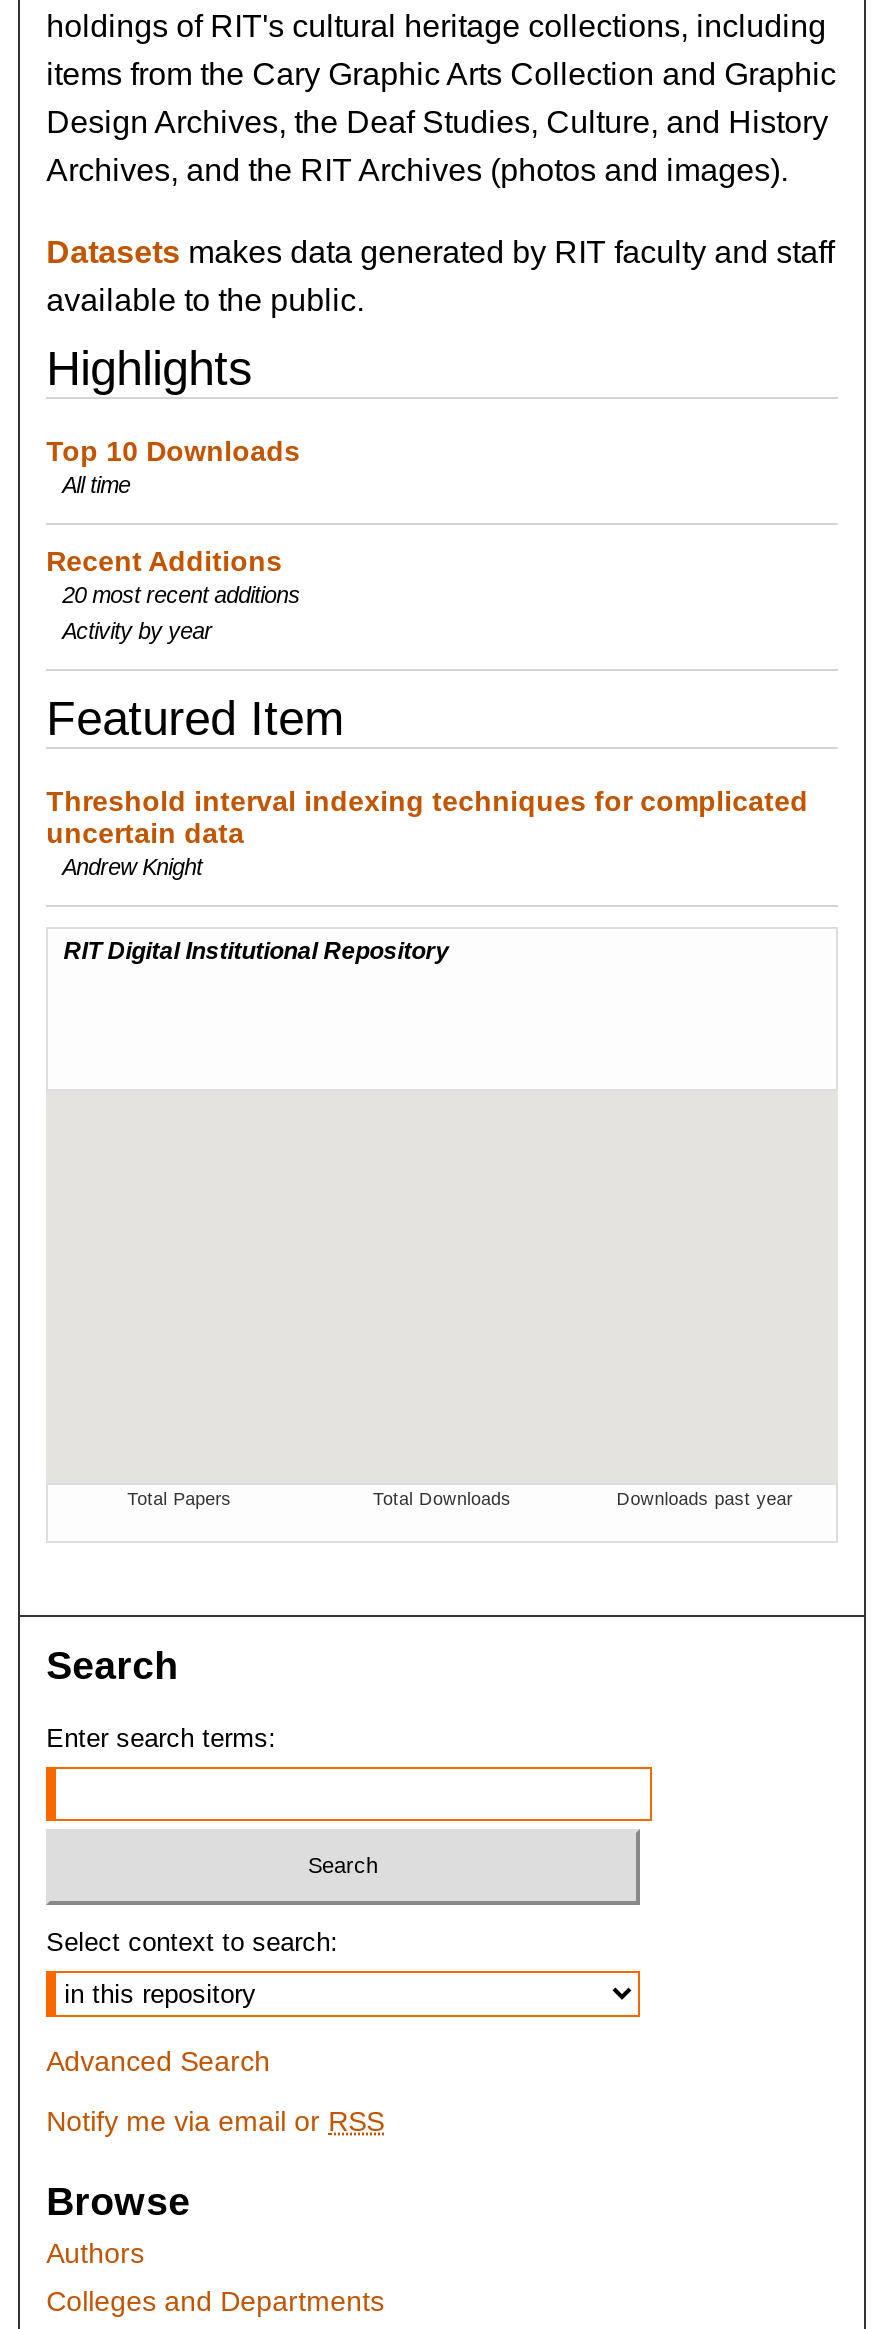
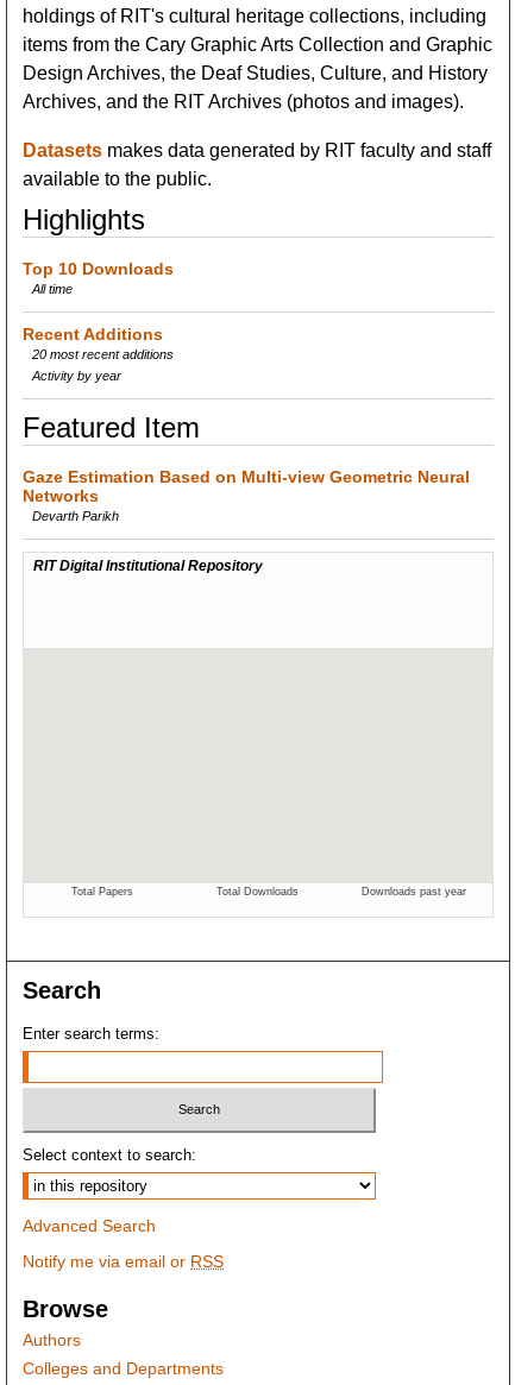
- Threshold interval indexing techniques for complicated
- uncertain data
- Andrew Knight
+ Gaze Estimation Based on Multi-view Geometric Neural
+ Networks
+ Devarth Parikh
